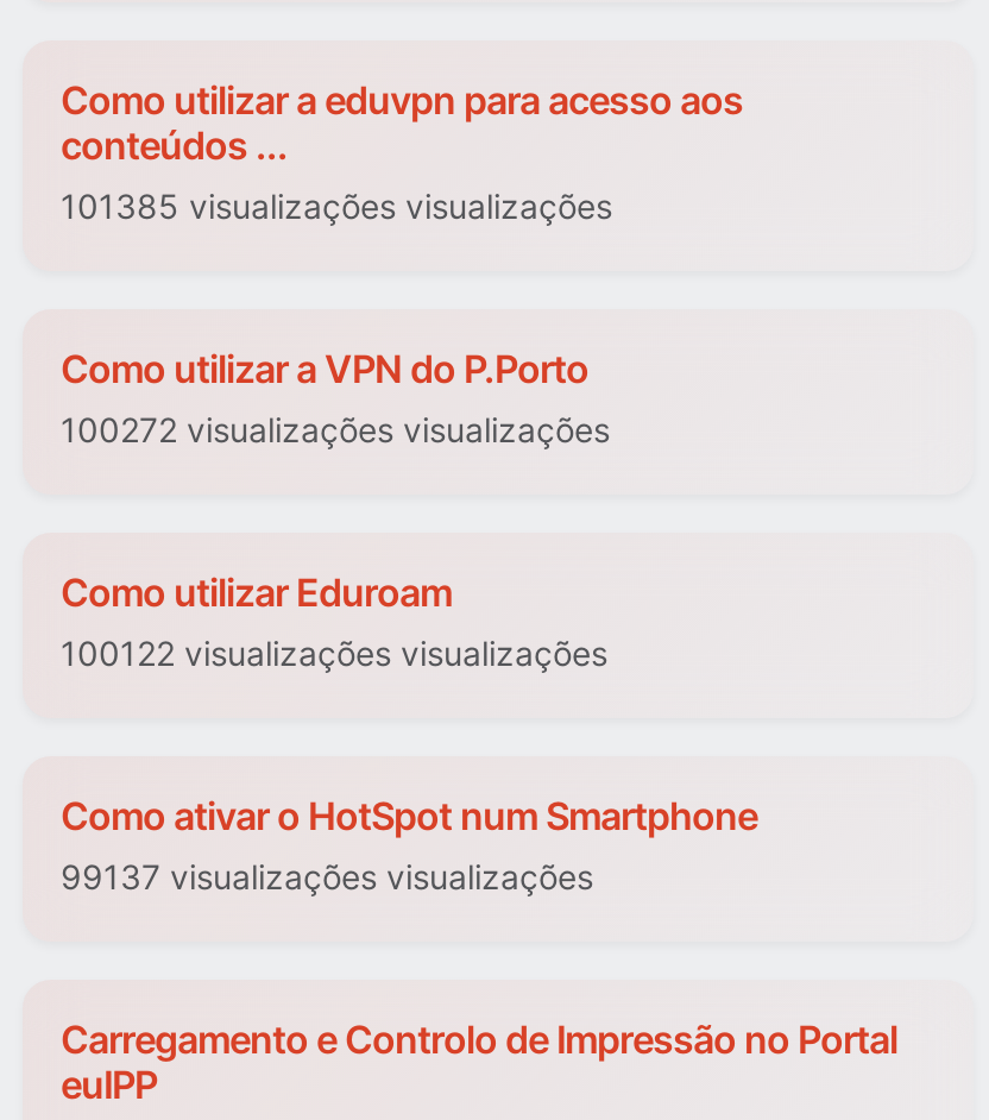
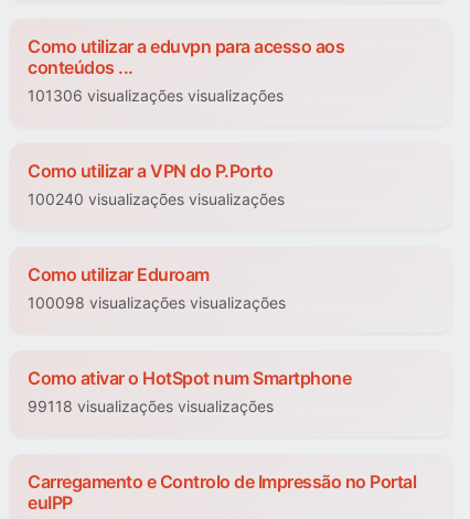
- 101385 visualizações visualizações
+ 101306 visualizações visualizações

- 100272 visualizações visualizações
+ 100240 visualizações visualizações

- 100122 visualizações visualizações
+ 100098 visualizações visualizações

- 99137 visualizações visualizações
+ 99118 visualizações visualizações
